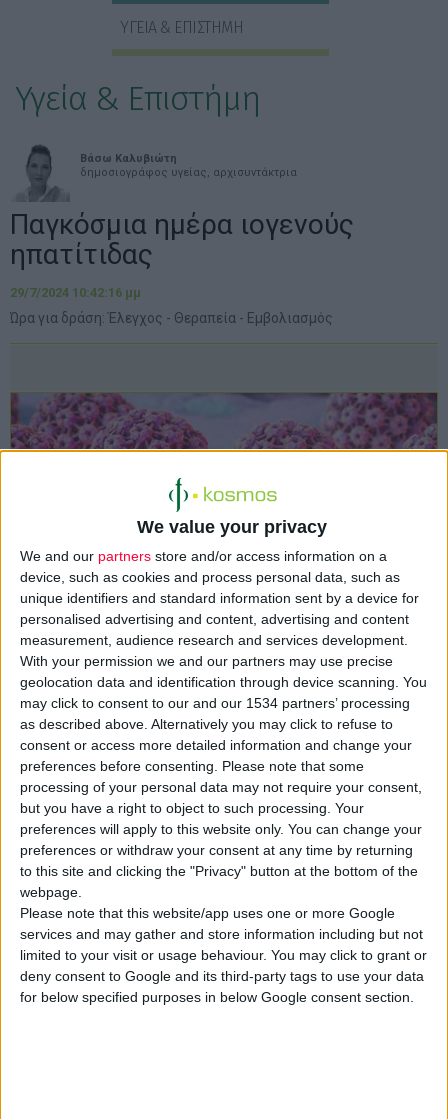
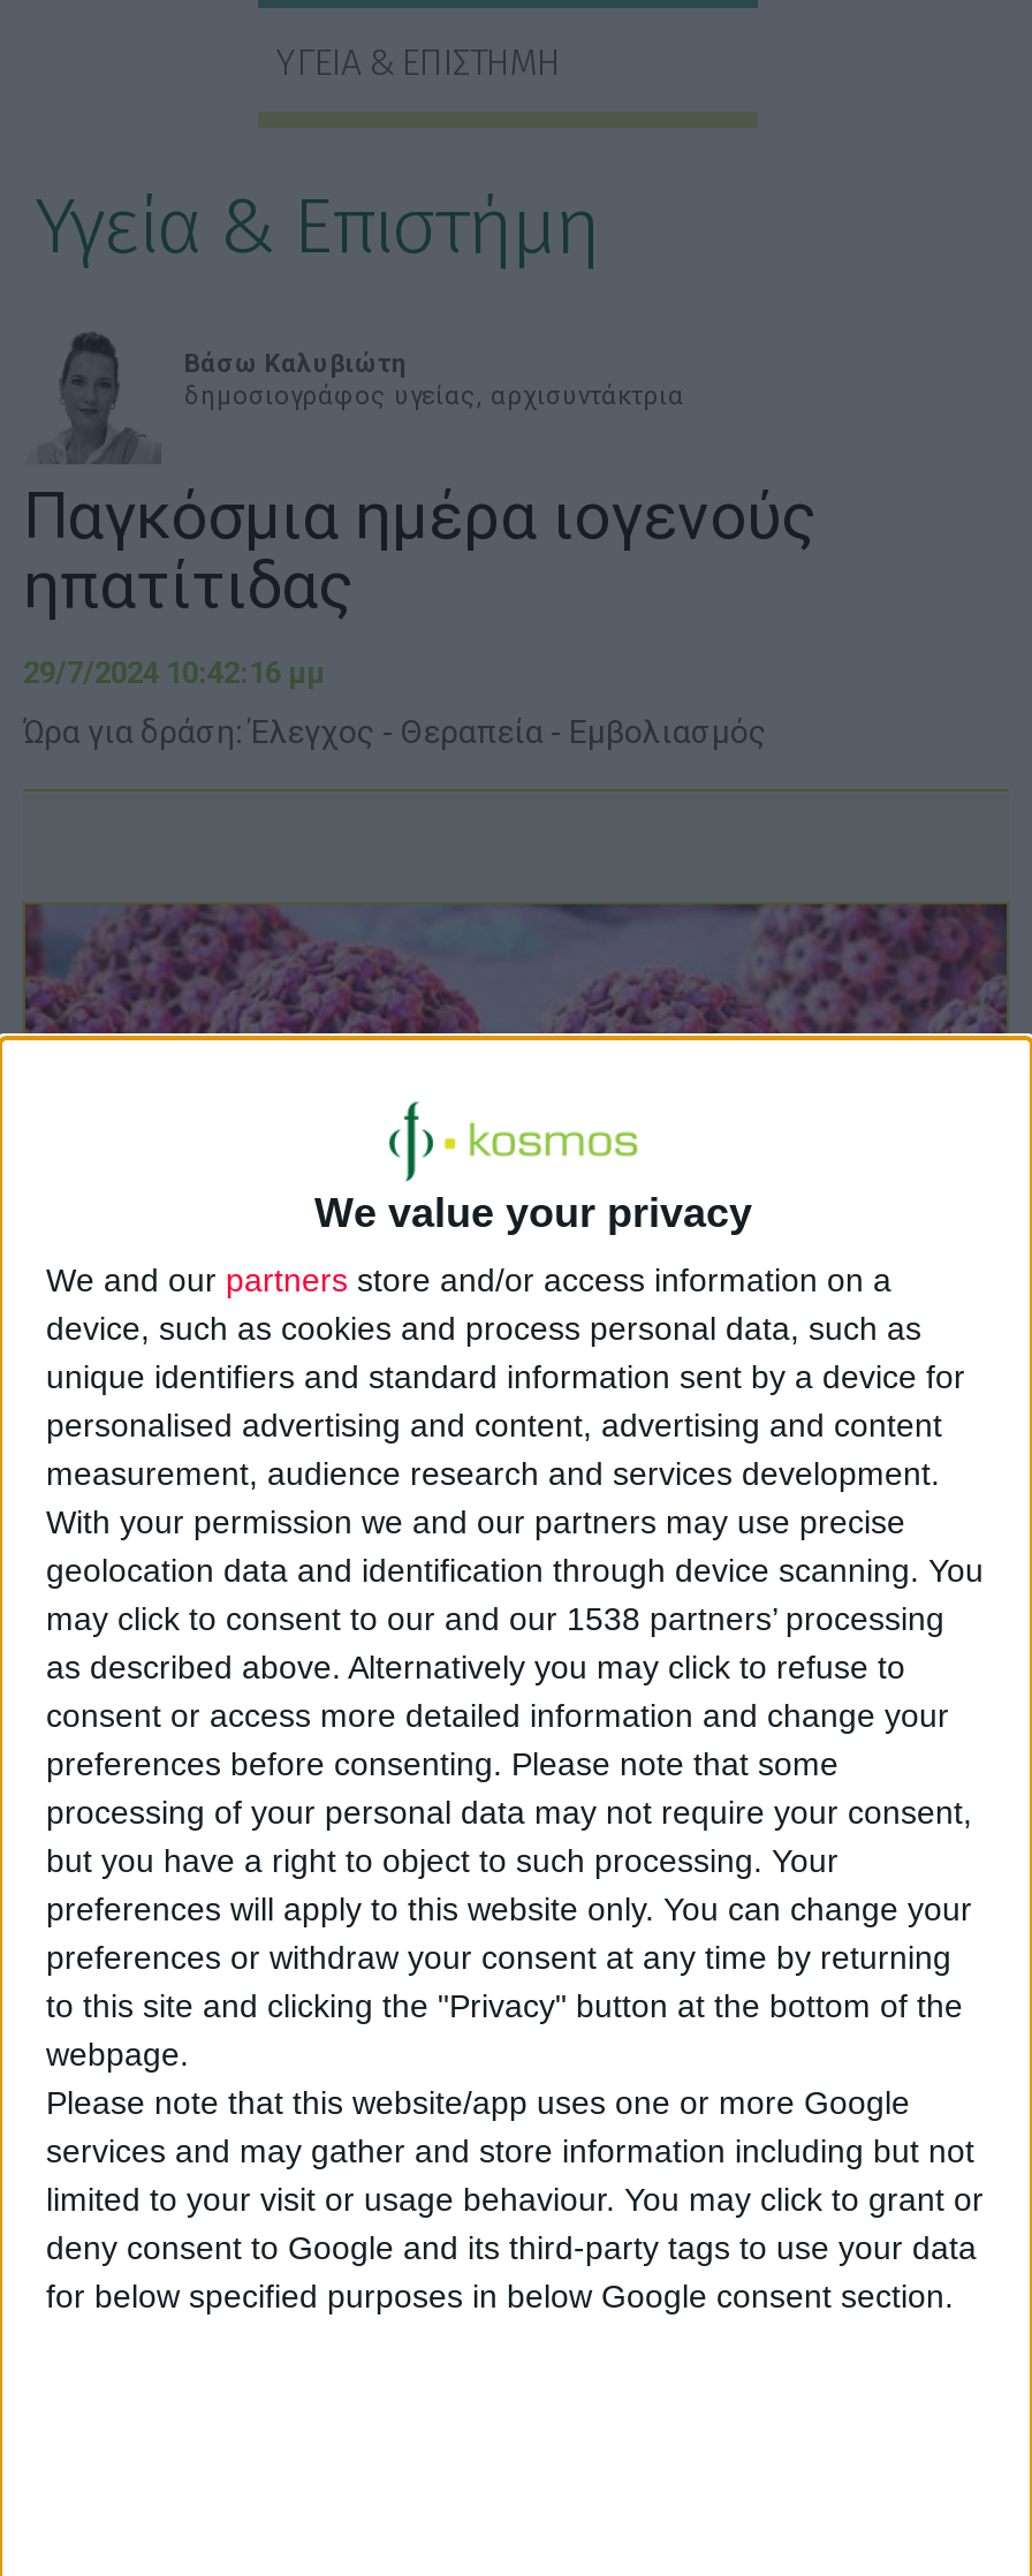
- may click to consent to our and our 1534 partners’ processing
+ may click to consent to our and our 1538 partners’ processing
